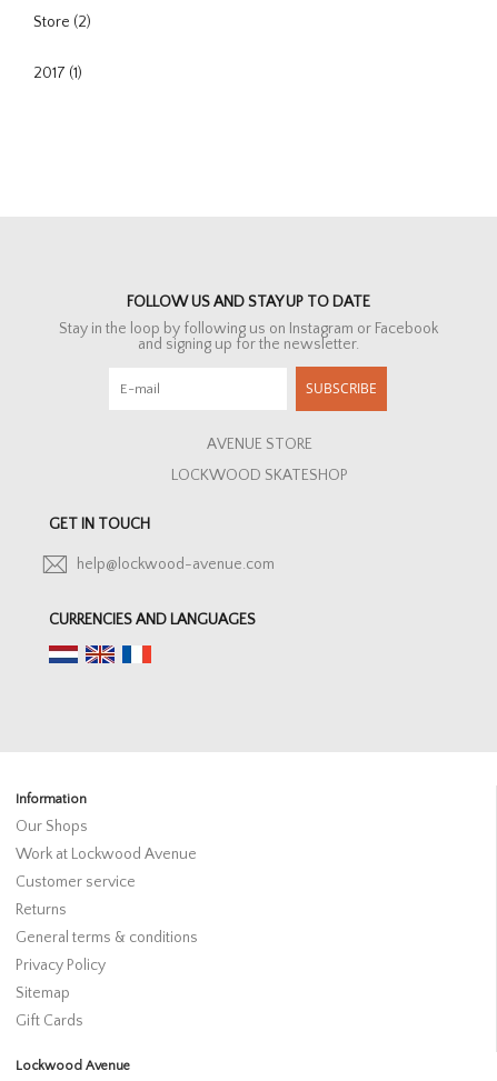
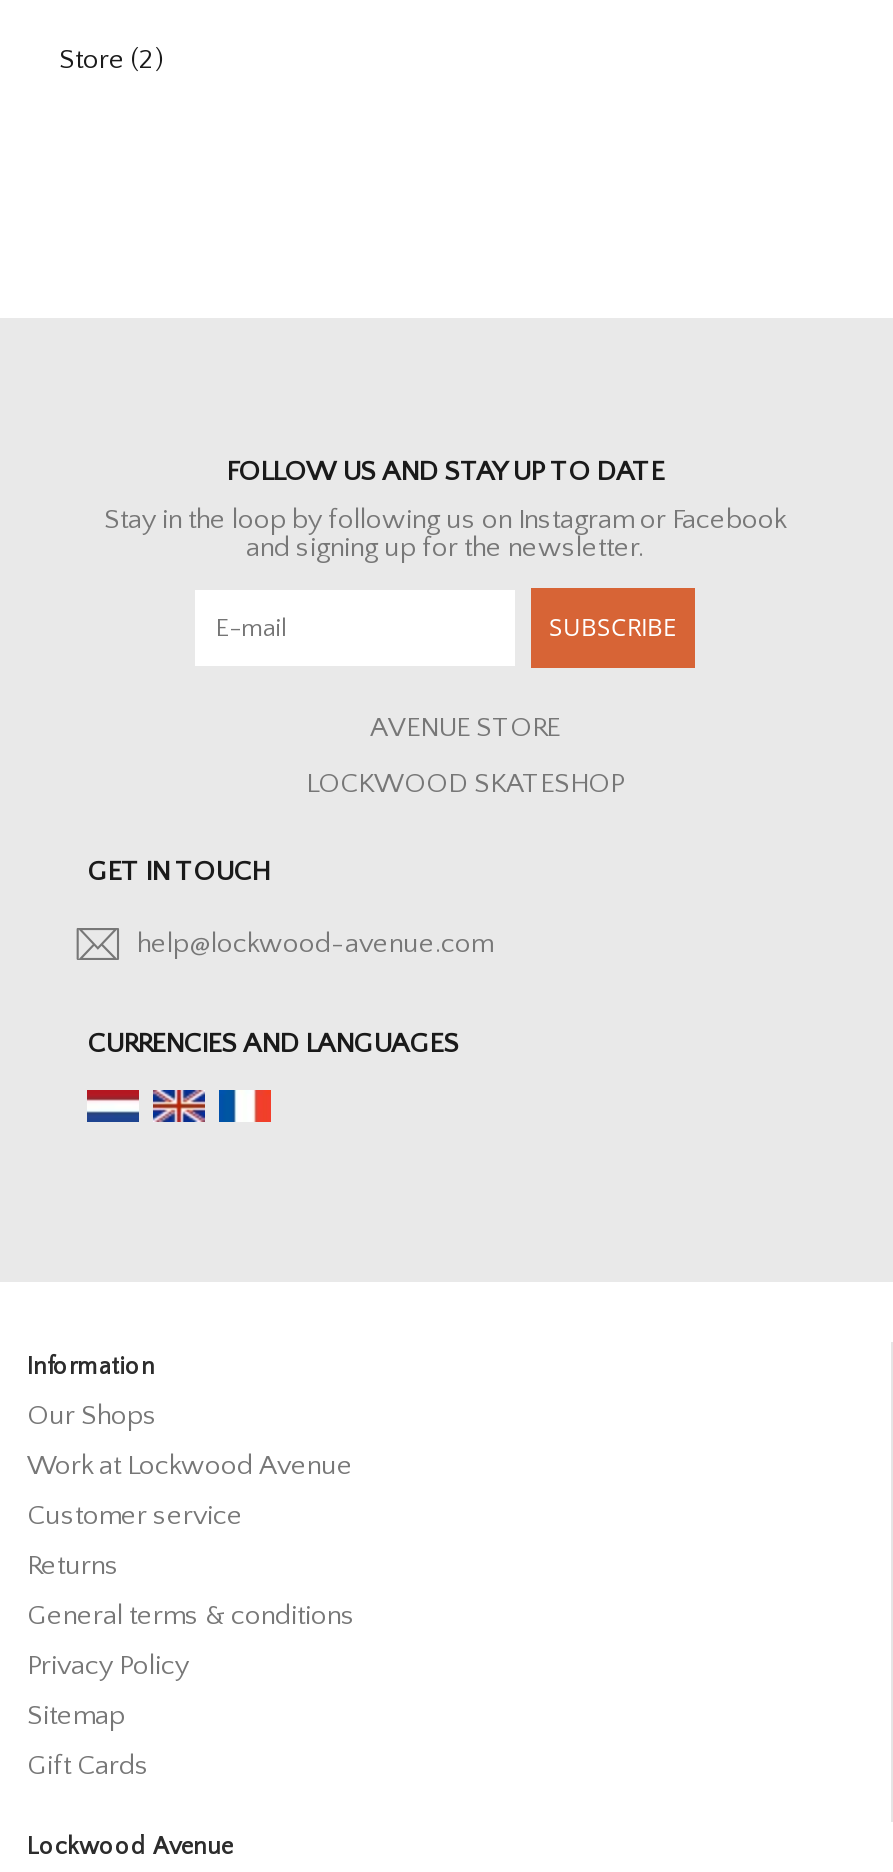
- 2017 (1)
